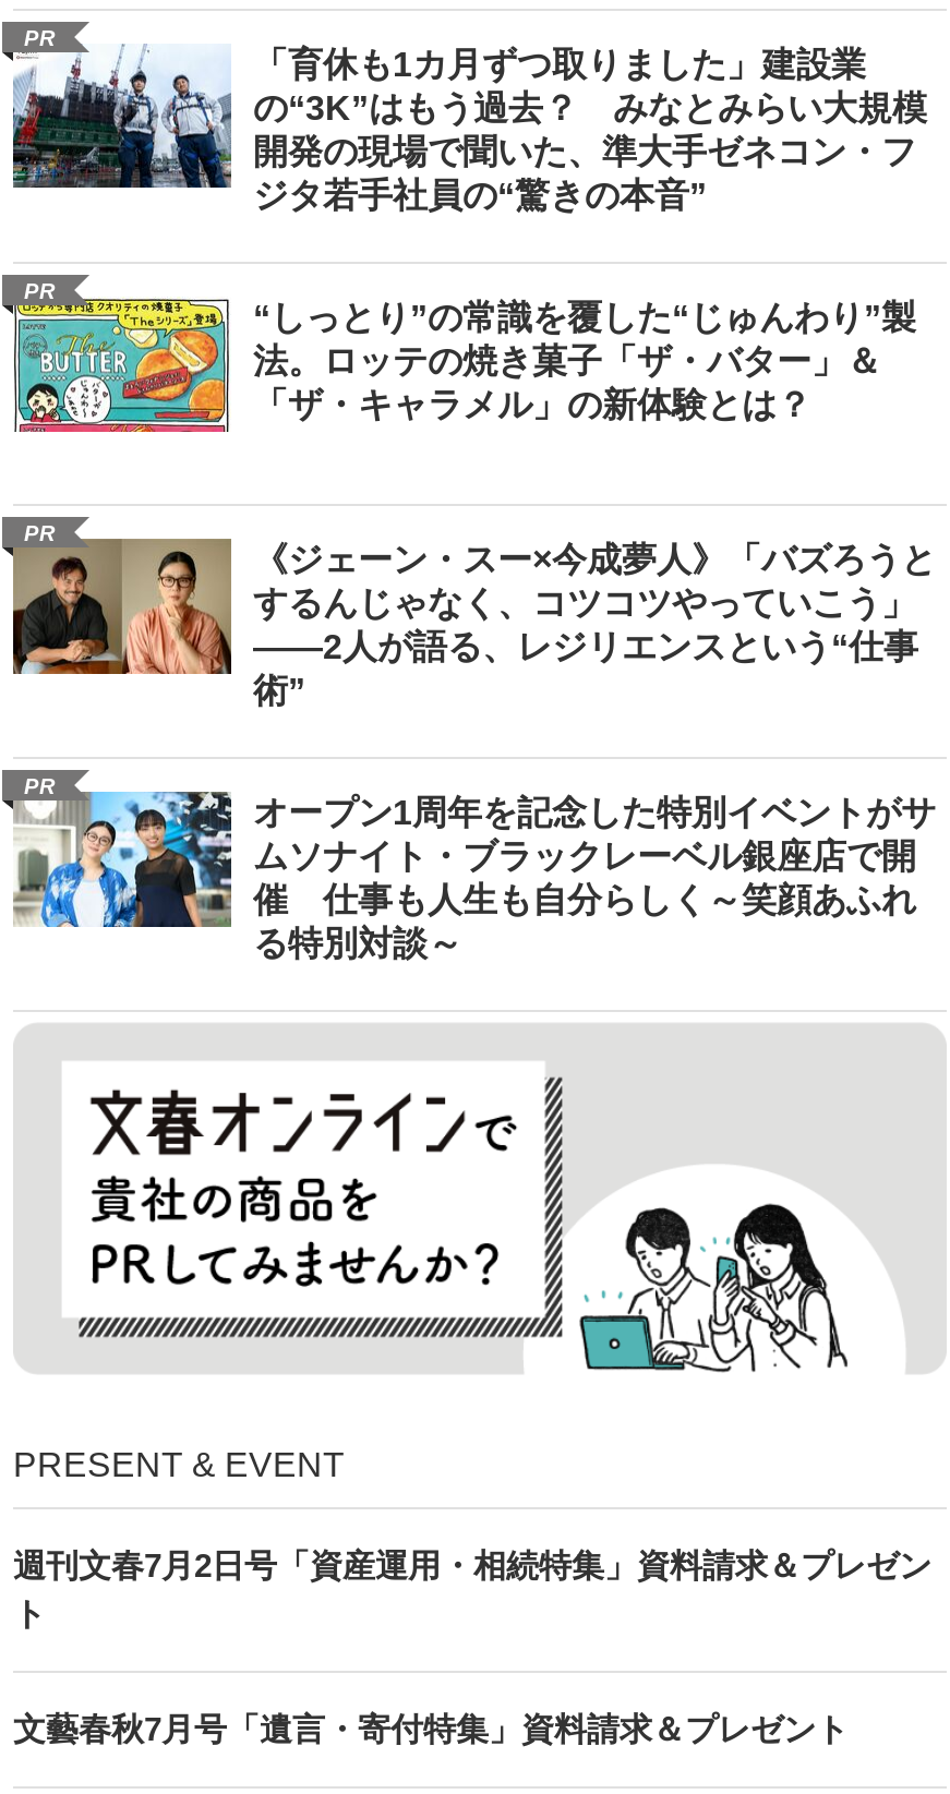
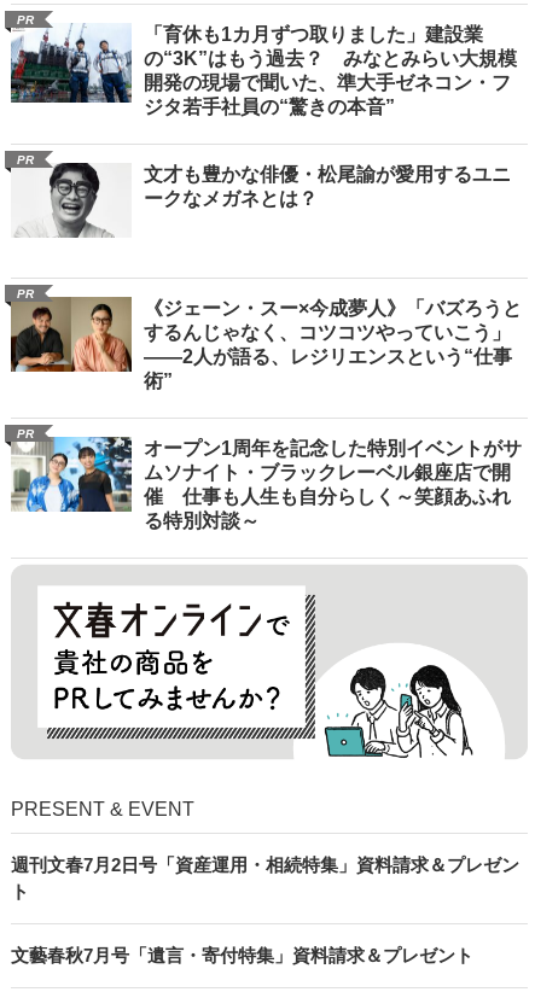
- [image]
- “しっとり”の常識を覆した“じゅんわり”製
- 法。ロッテの焼き菓子「ザ・バター」＆
- 「ザ・キャラメル」の新体験とは？
+ [image]
+ 文才も豊かな俳優・松尾諭が愛用するユニ
+ ークなメガネとは？
